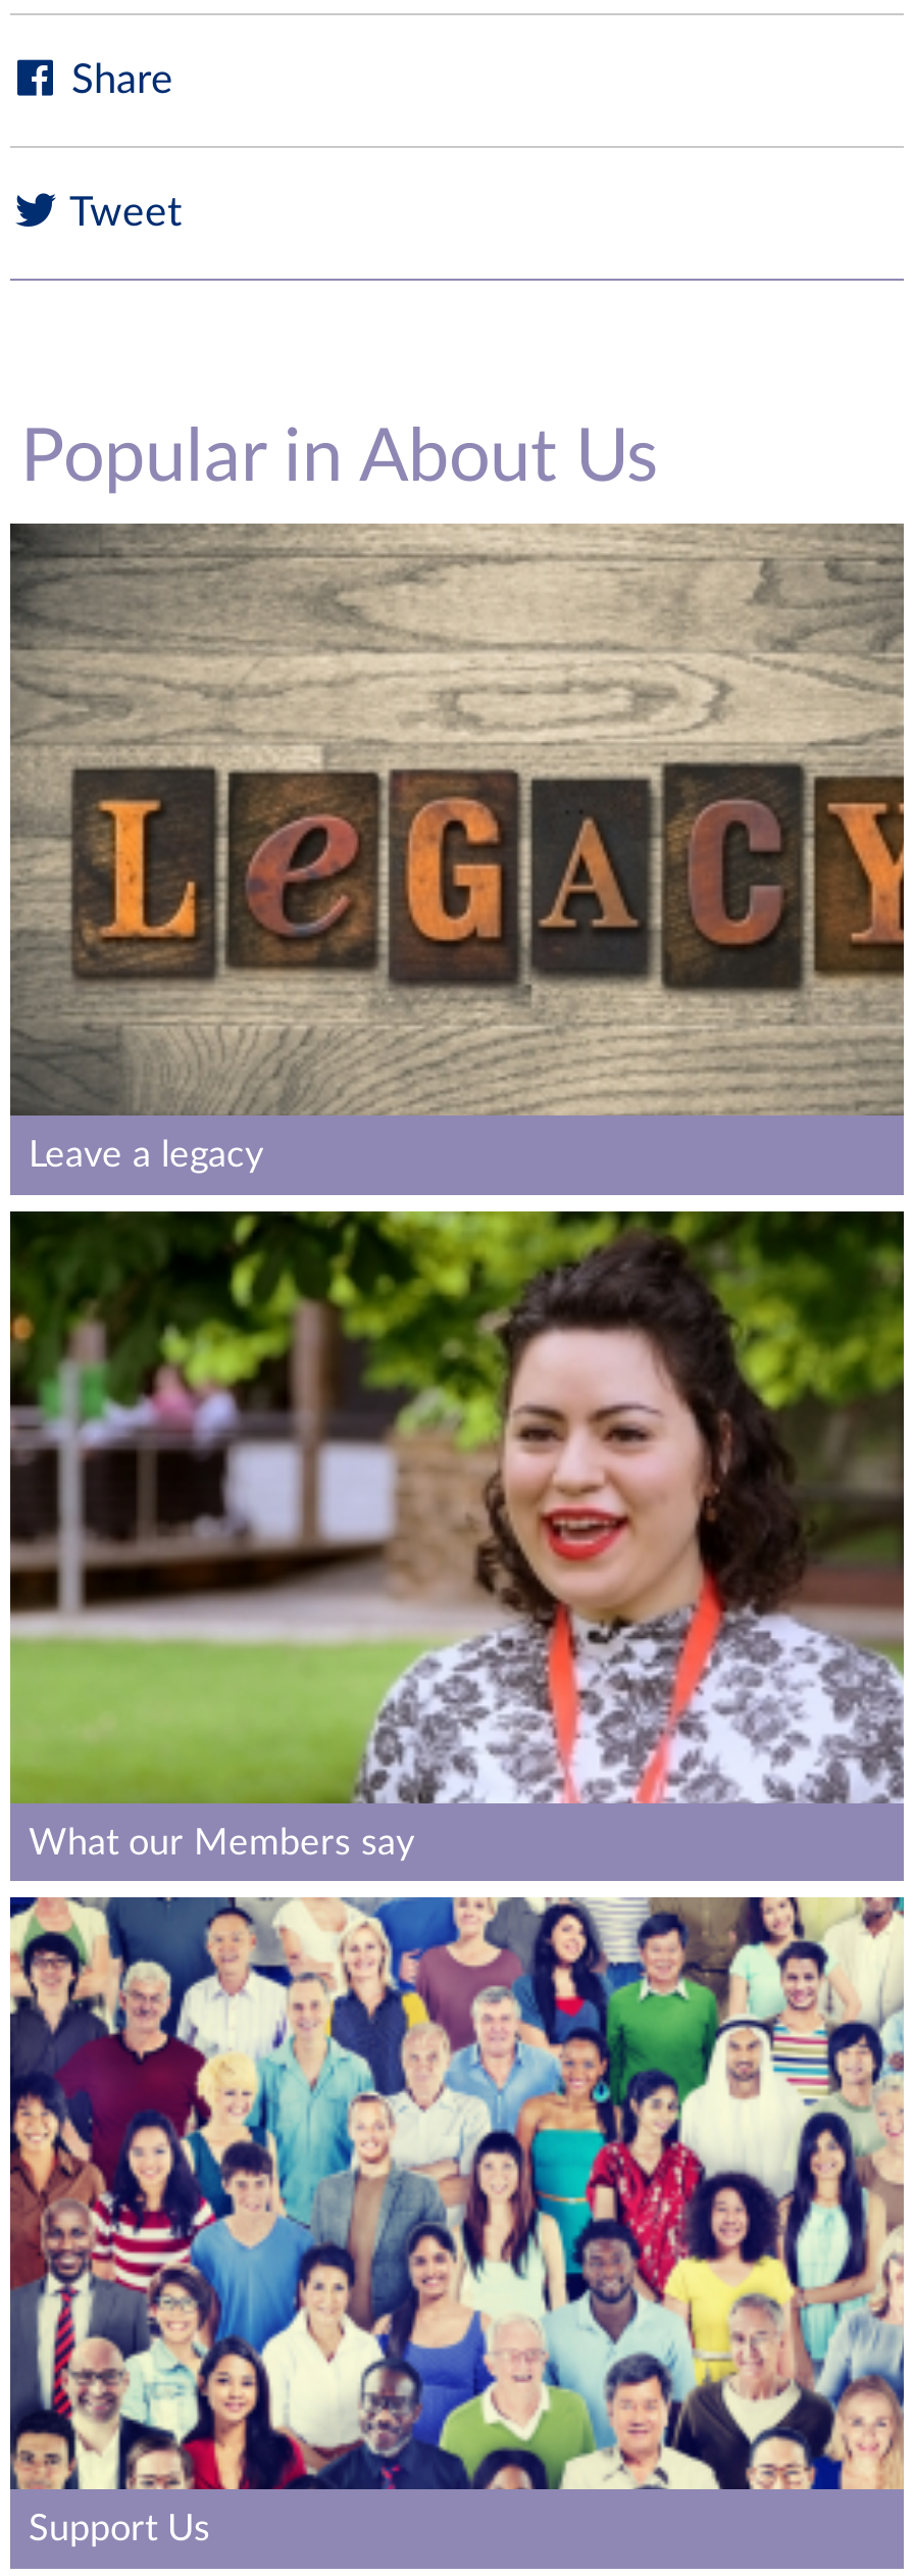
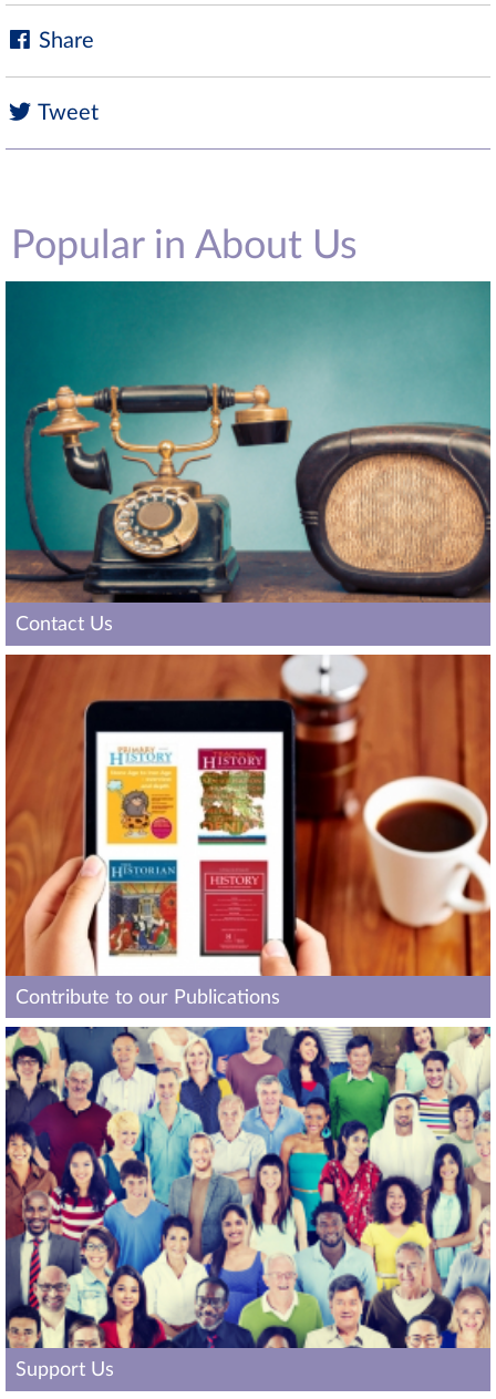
- [image]
- Leave a legacy
+ [image]
+ Contact Us

- [image]
- What our Members say
+ [image]
+ Contribute to our Publications
